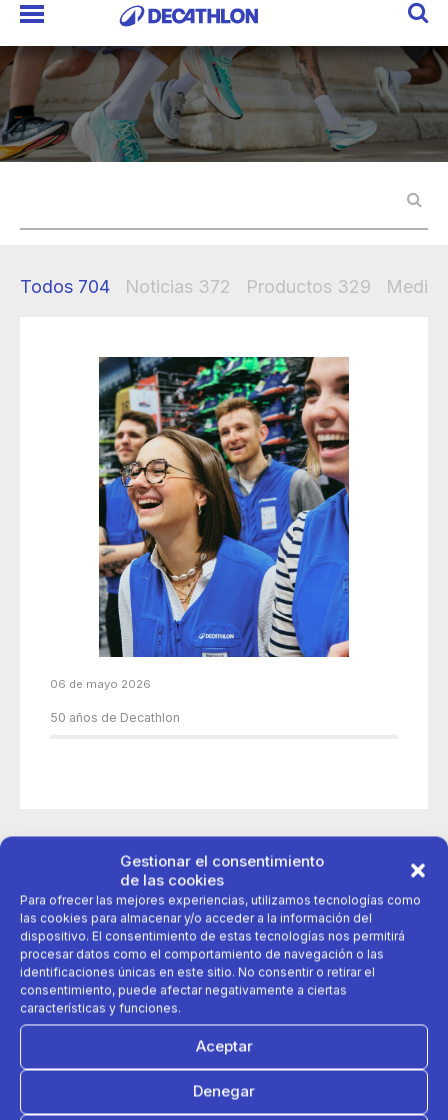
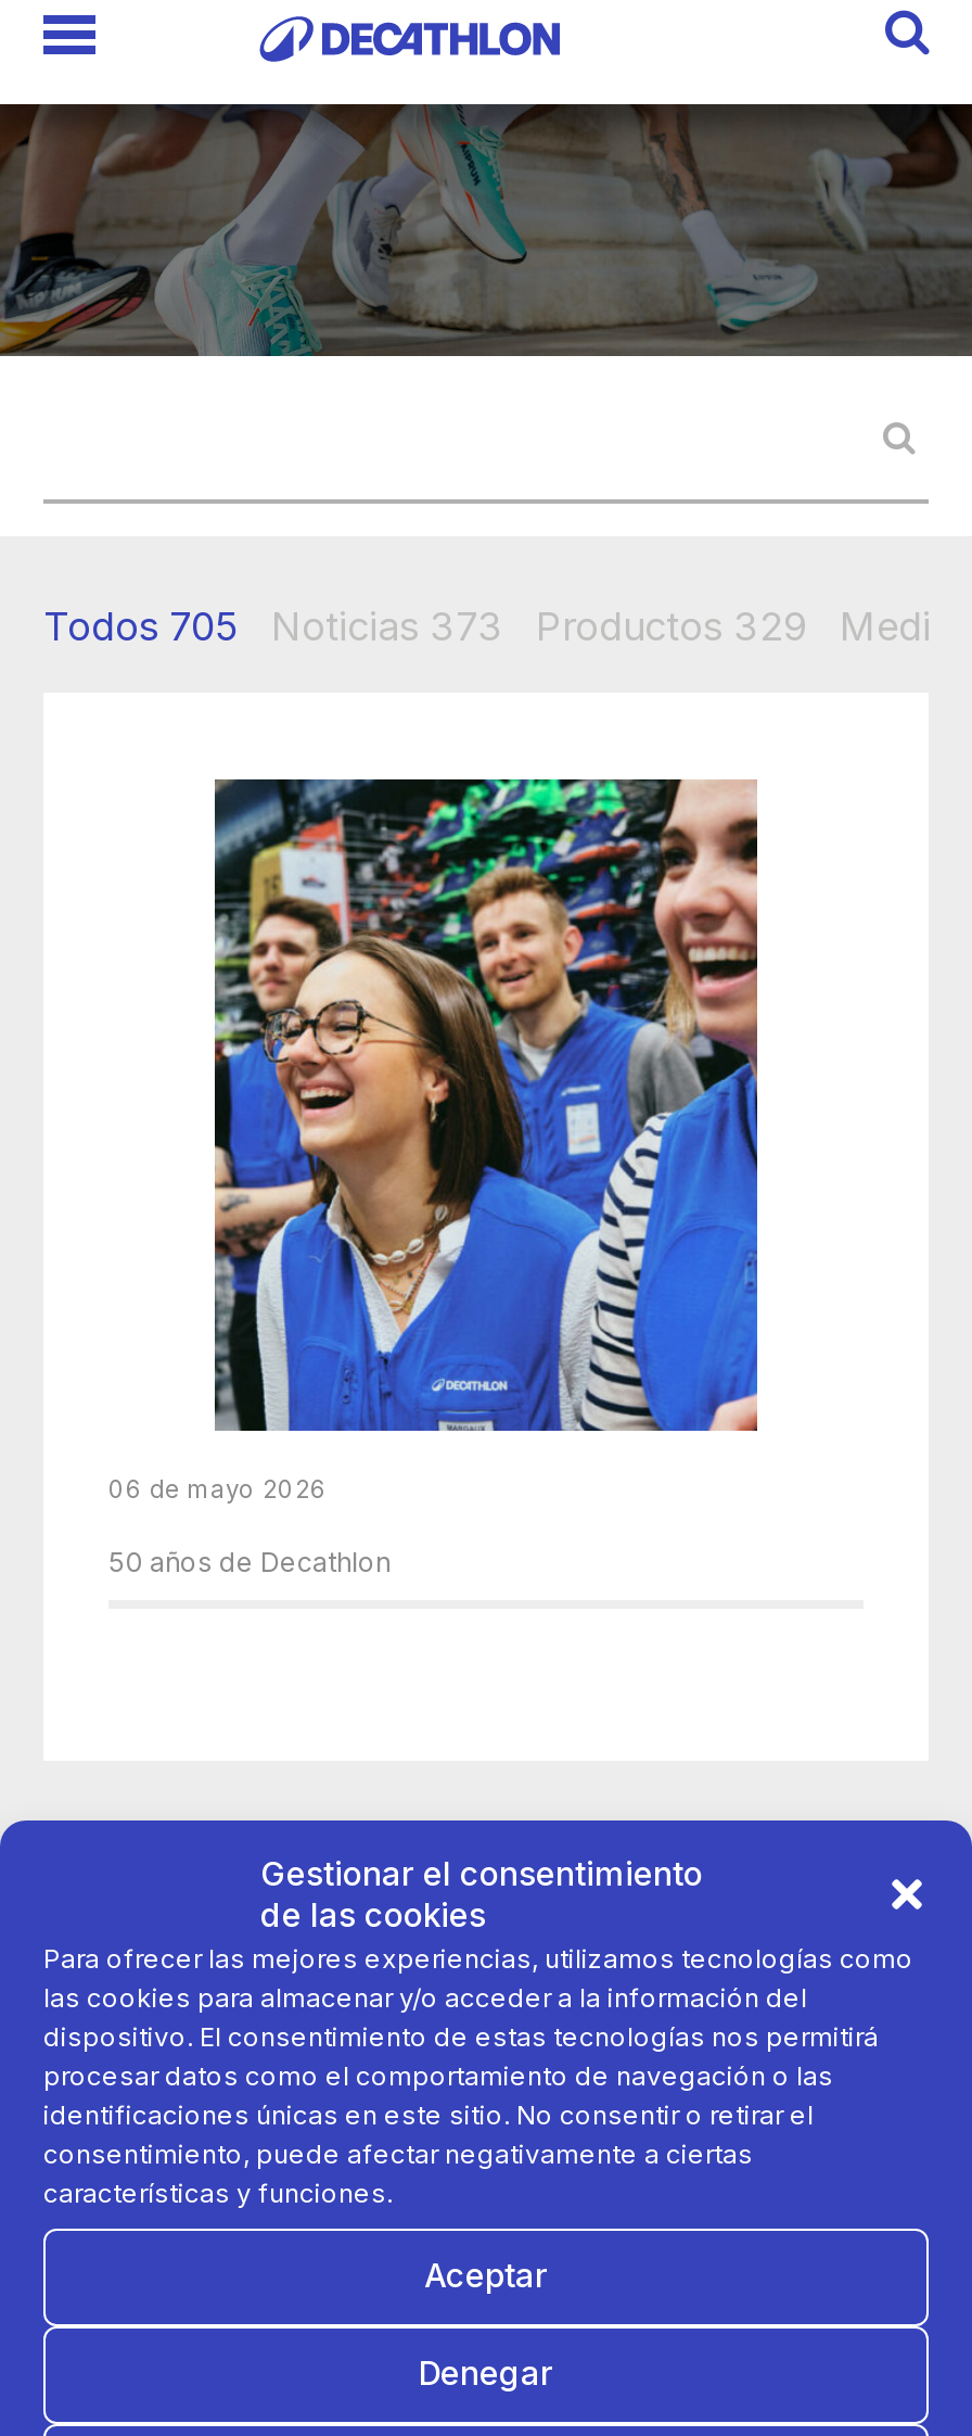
- Todos 704
+ Todos 705

- Noticias 372
+ Noticias 373
